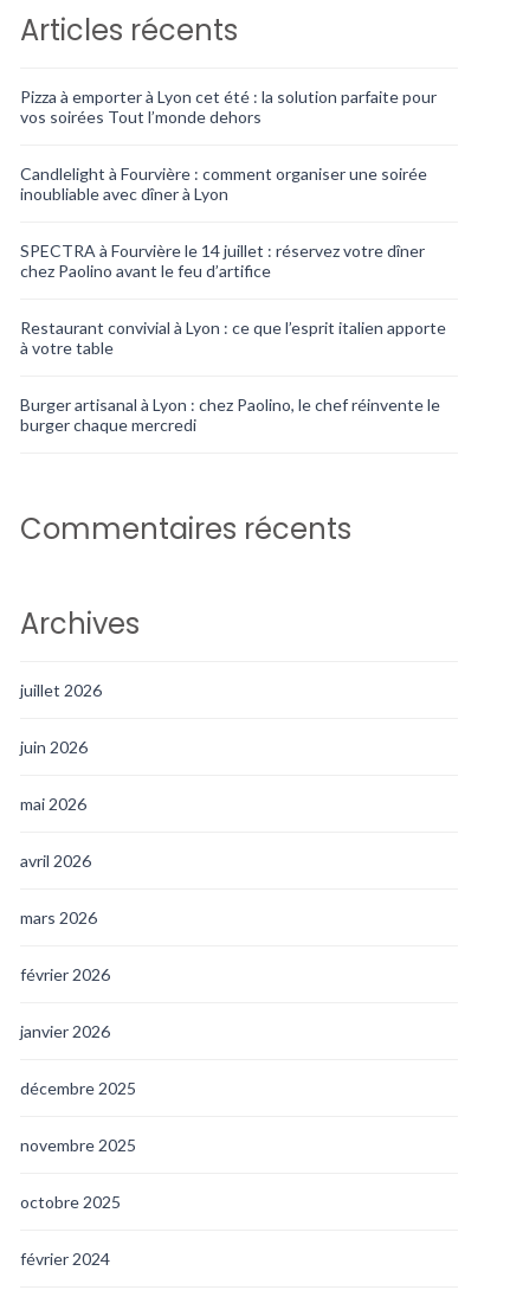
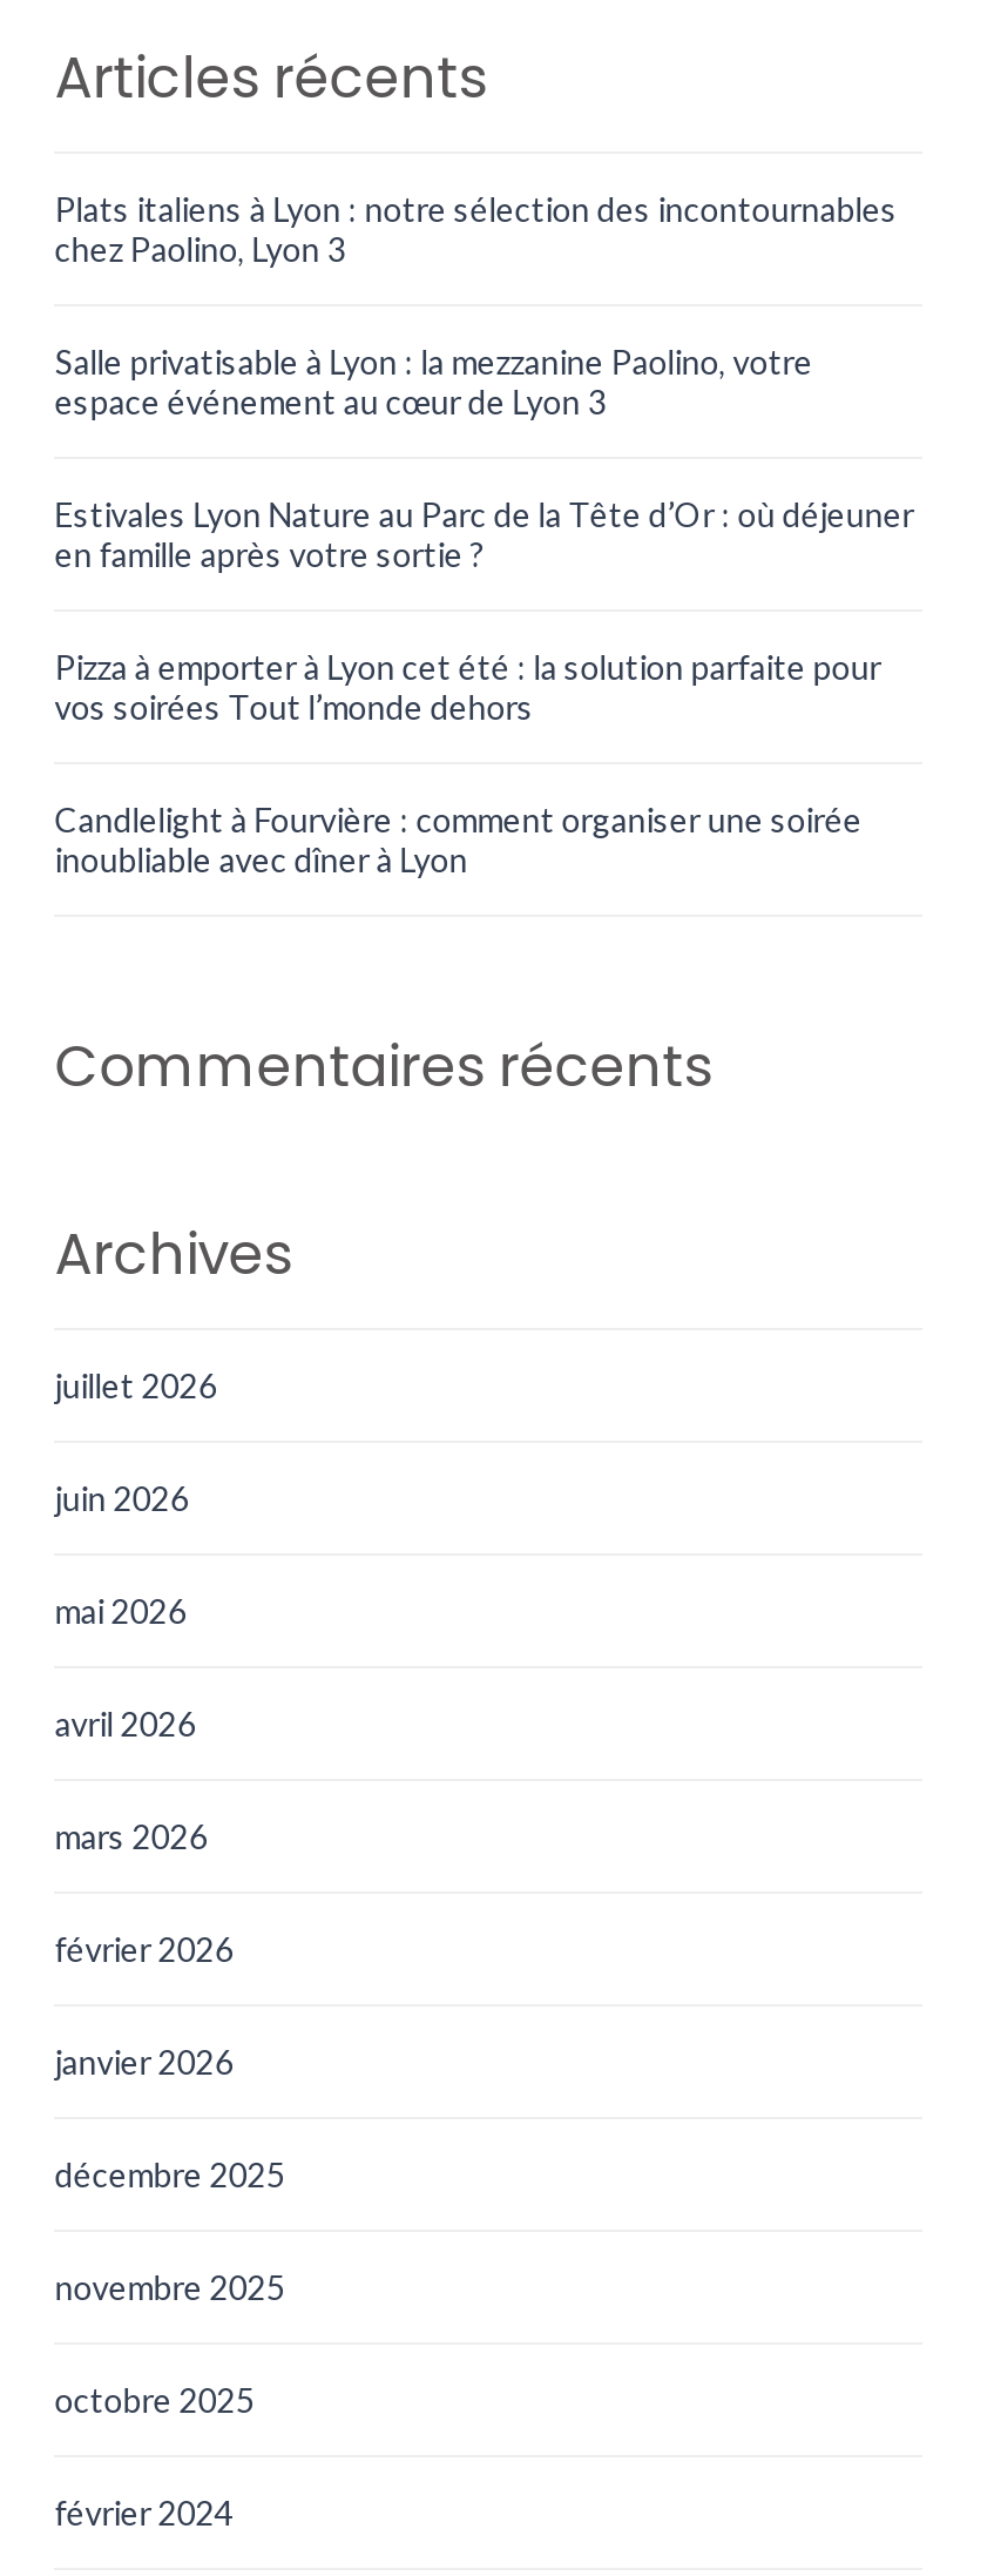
+ Plats italiens à Lyon : notre sélection des incontournables
+ chez Paolino, Lyon 3
+ Salle privatisable à Lyon : la mezzanine Paolino, votre
+ espace événement au cœur de Lyon 3
+ Estivales Lyon Nature au Parc de la Tête d’Or : où déjeuner
+ en famille après votre sortie ?

moved down: Pizza à emporter à Lyon cet été : la solution parfaite pour | vos soirées Tout l’monde dehors | Candlelight à Fourvière : comment organiser une soirée | inoubliable avec dîner à Lyon

- SPECTRA à Fourvière le 14 juillet : réservez votre dîner
- chez Paolino avant le feu d’artifice
- Restaurant convivial à Lyon : ce que l’esprit italien apporte
- à votre table
- Burger artisanal à Lyon : chez Paolino, le chef réinvente le
- burger chaque mercredi
